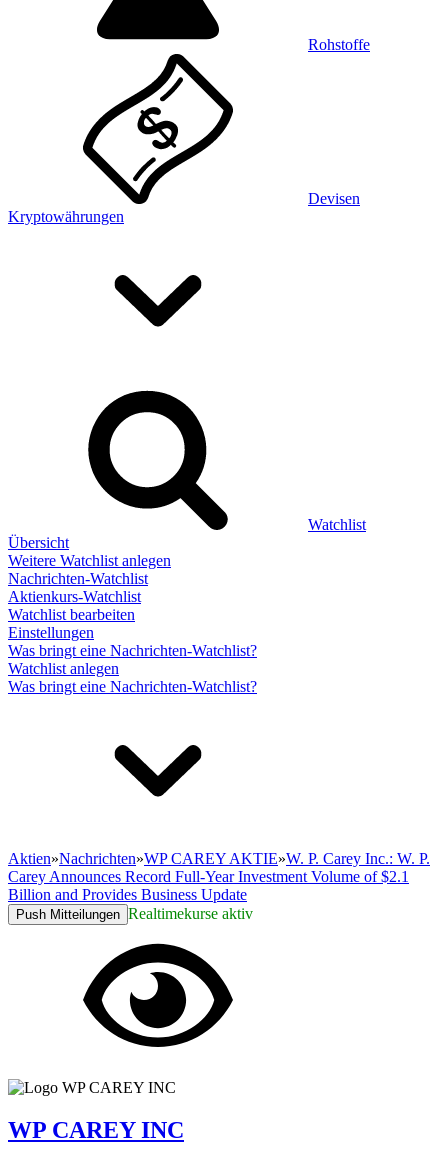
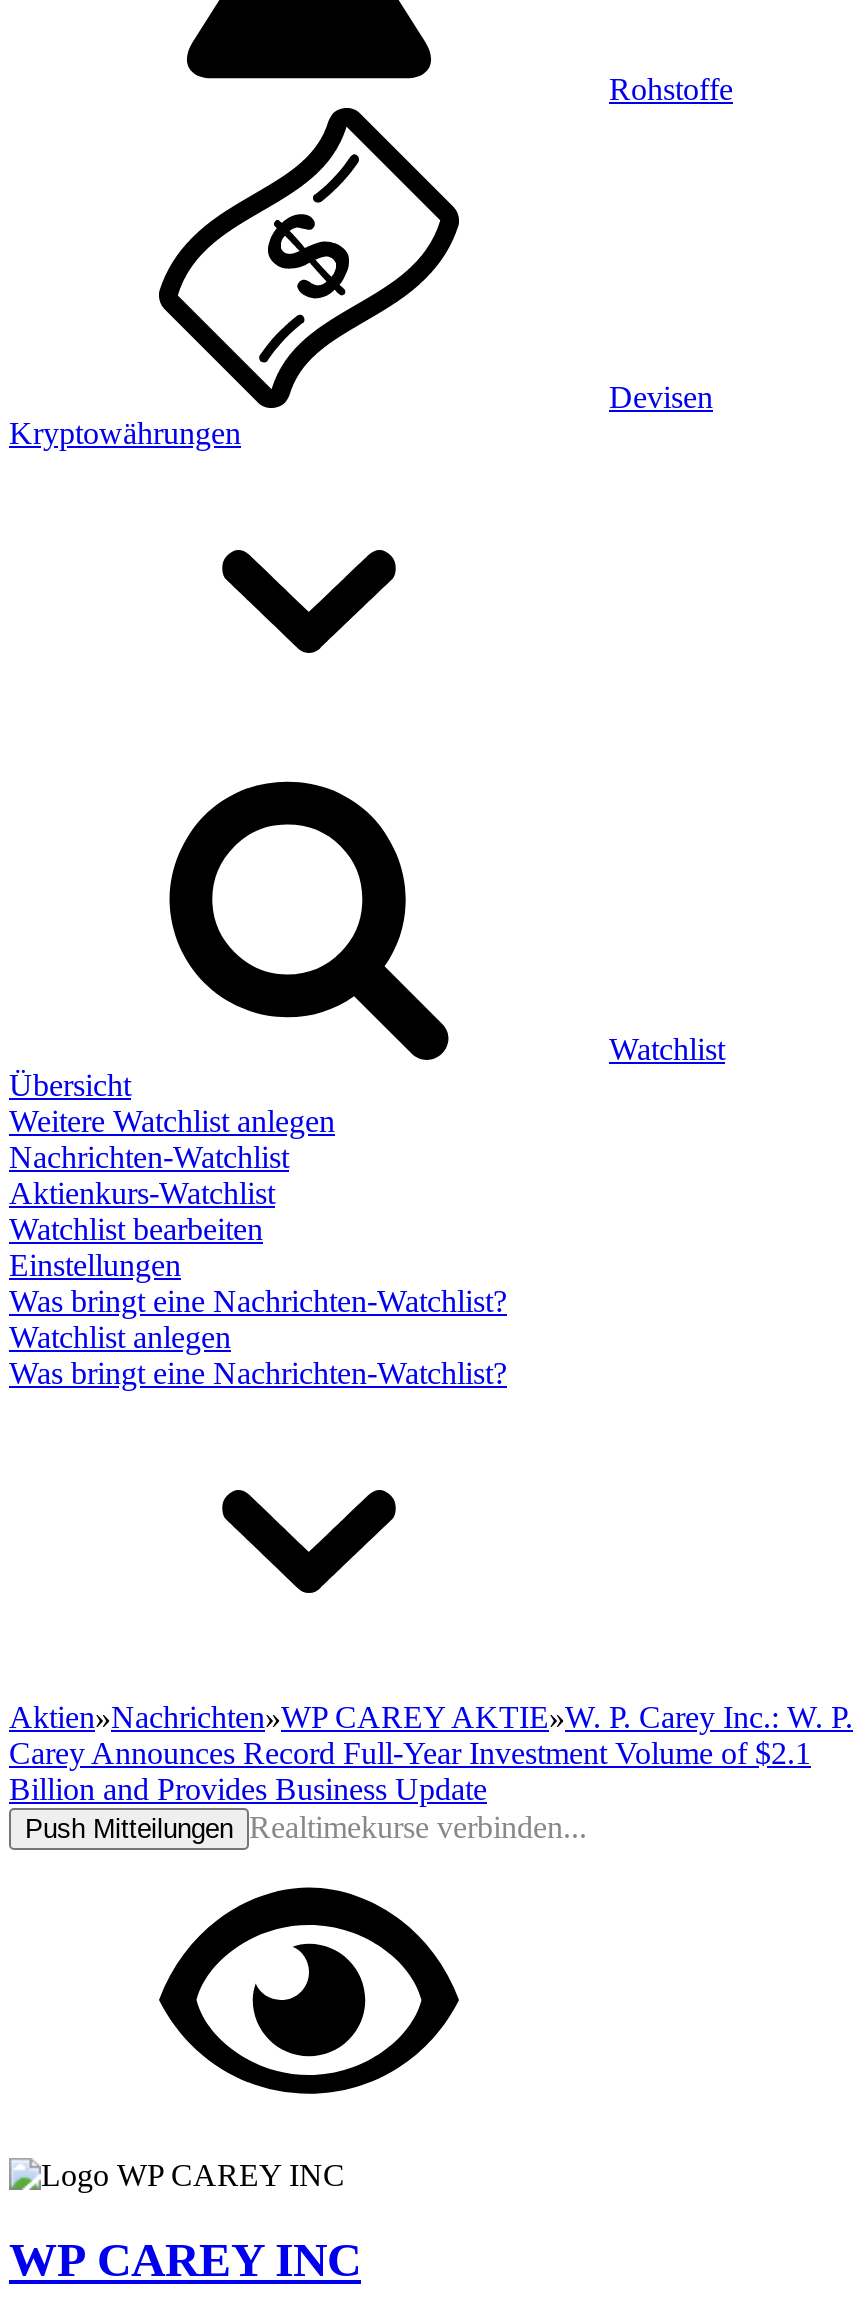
- Push Mitteilungen Realtimekurse aktiv
+ Push Mitteilungen Realtimekurse verbinden...
